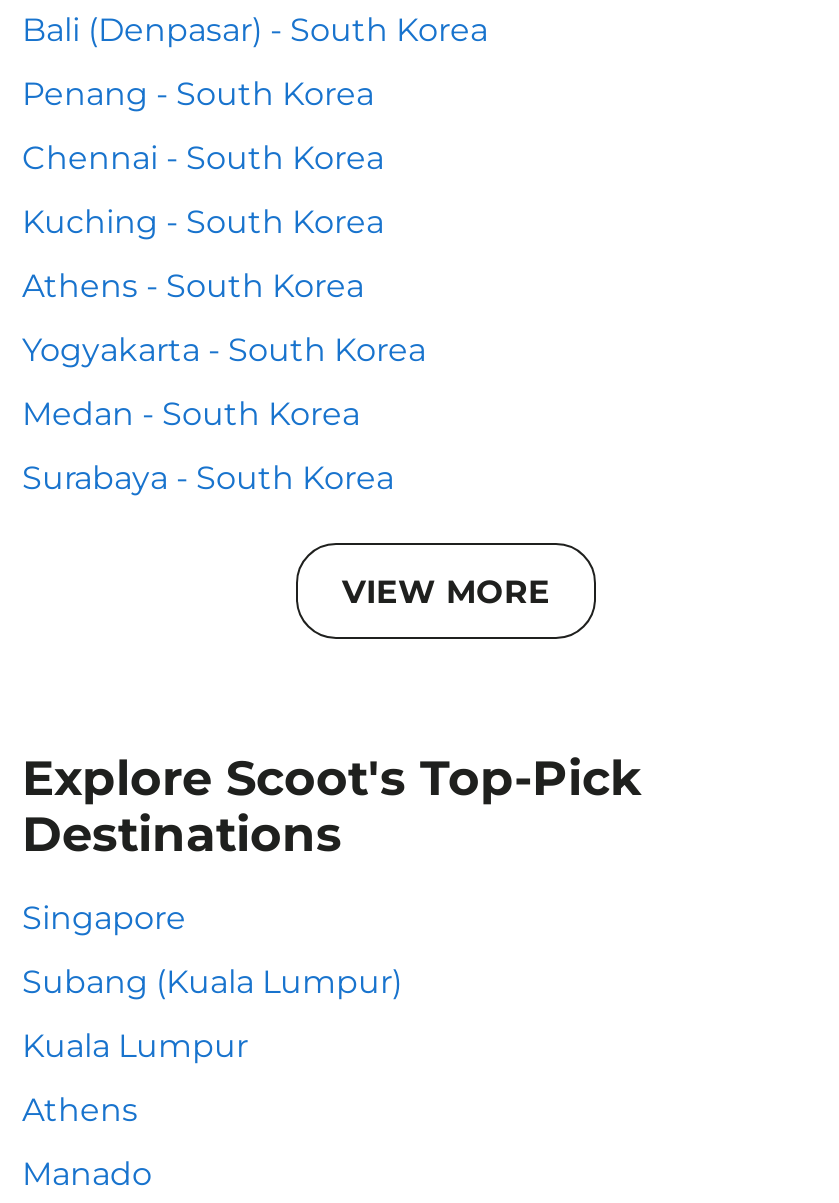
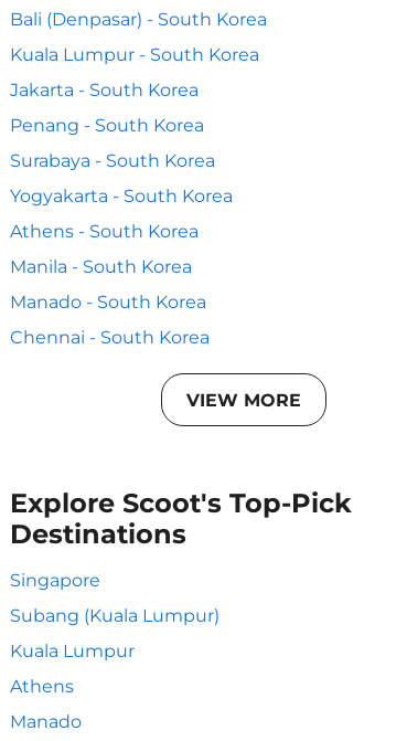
+ Kuala Lumpur - South Korea
+ Jakarta - South Korea

moved down: Chennai - South Korea

- Kuching - South Korea
- Medan - South Korea

moved down: Yogyakarta - South Korea | Athens - South Korea

moved up: Surabaya - South Korea

+ Manila - South Korea
+ Manado - South Korea
